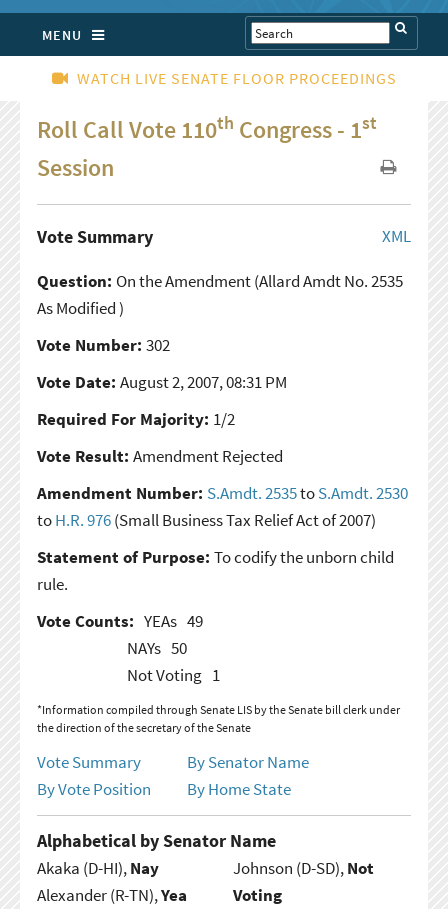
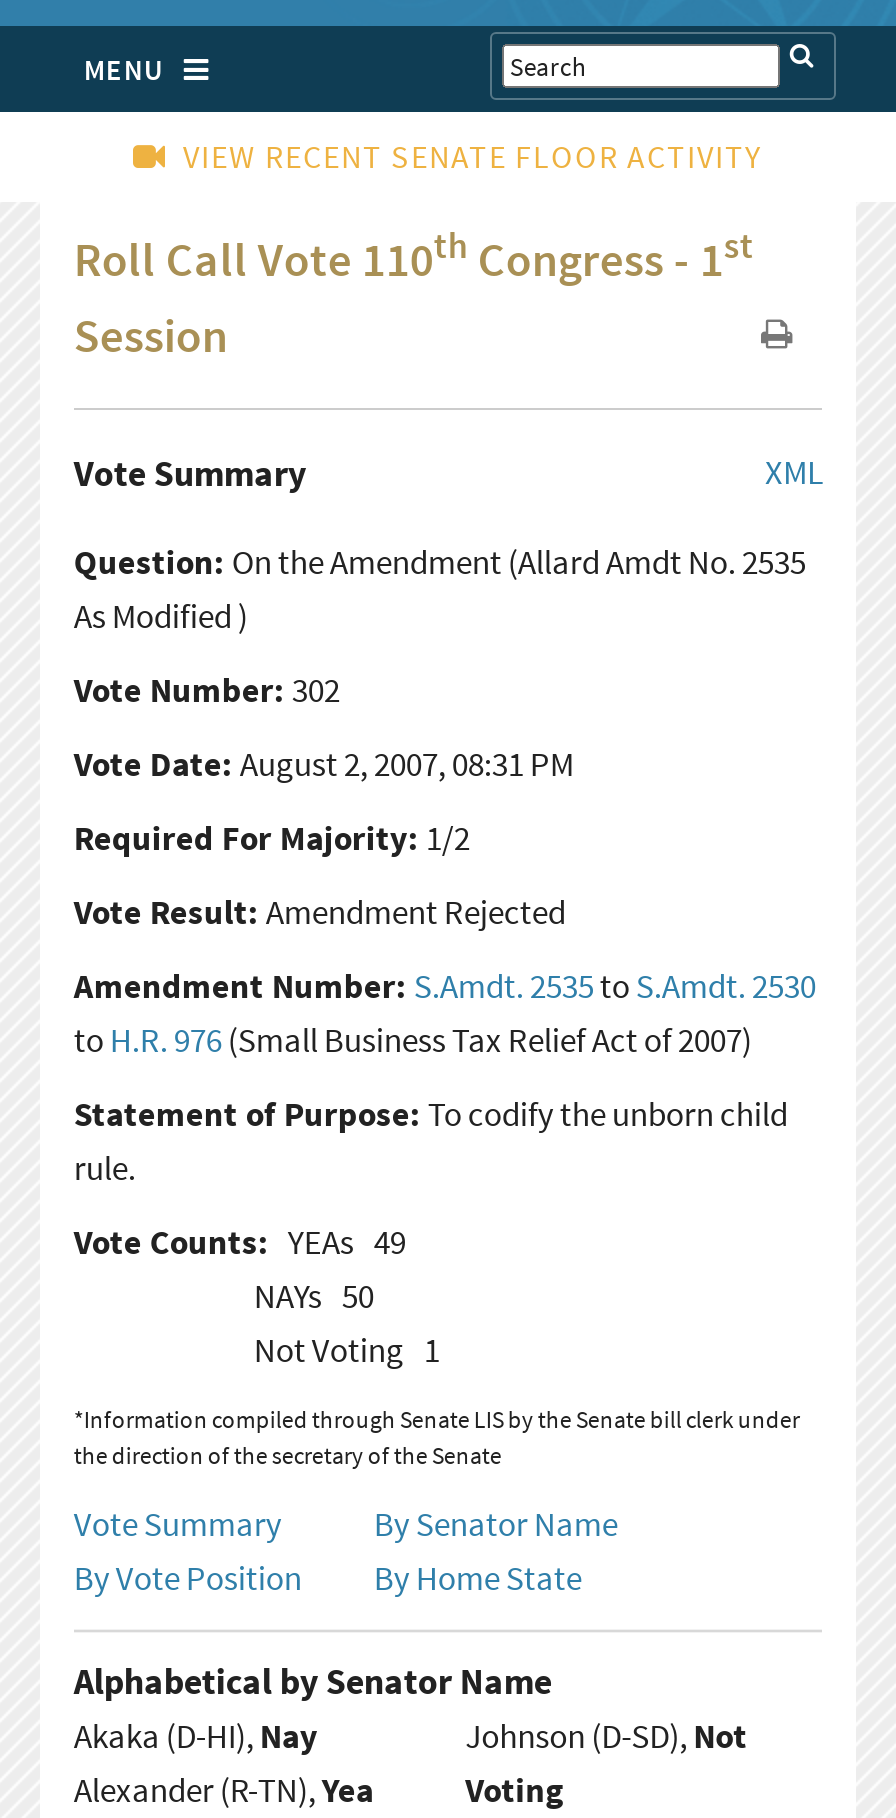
- WATCH LIVE SENATE FLOOR PROCEEDINGS
+ VIEW RECENT SENATE FLOOR ACTIVITY
